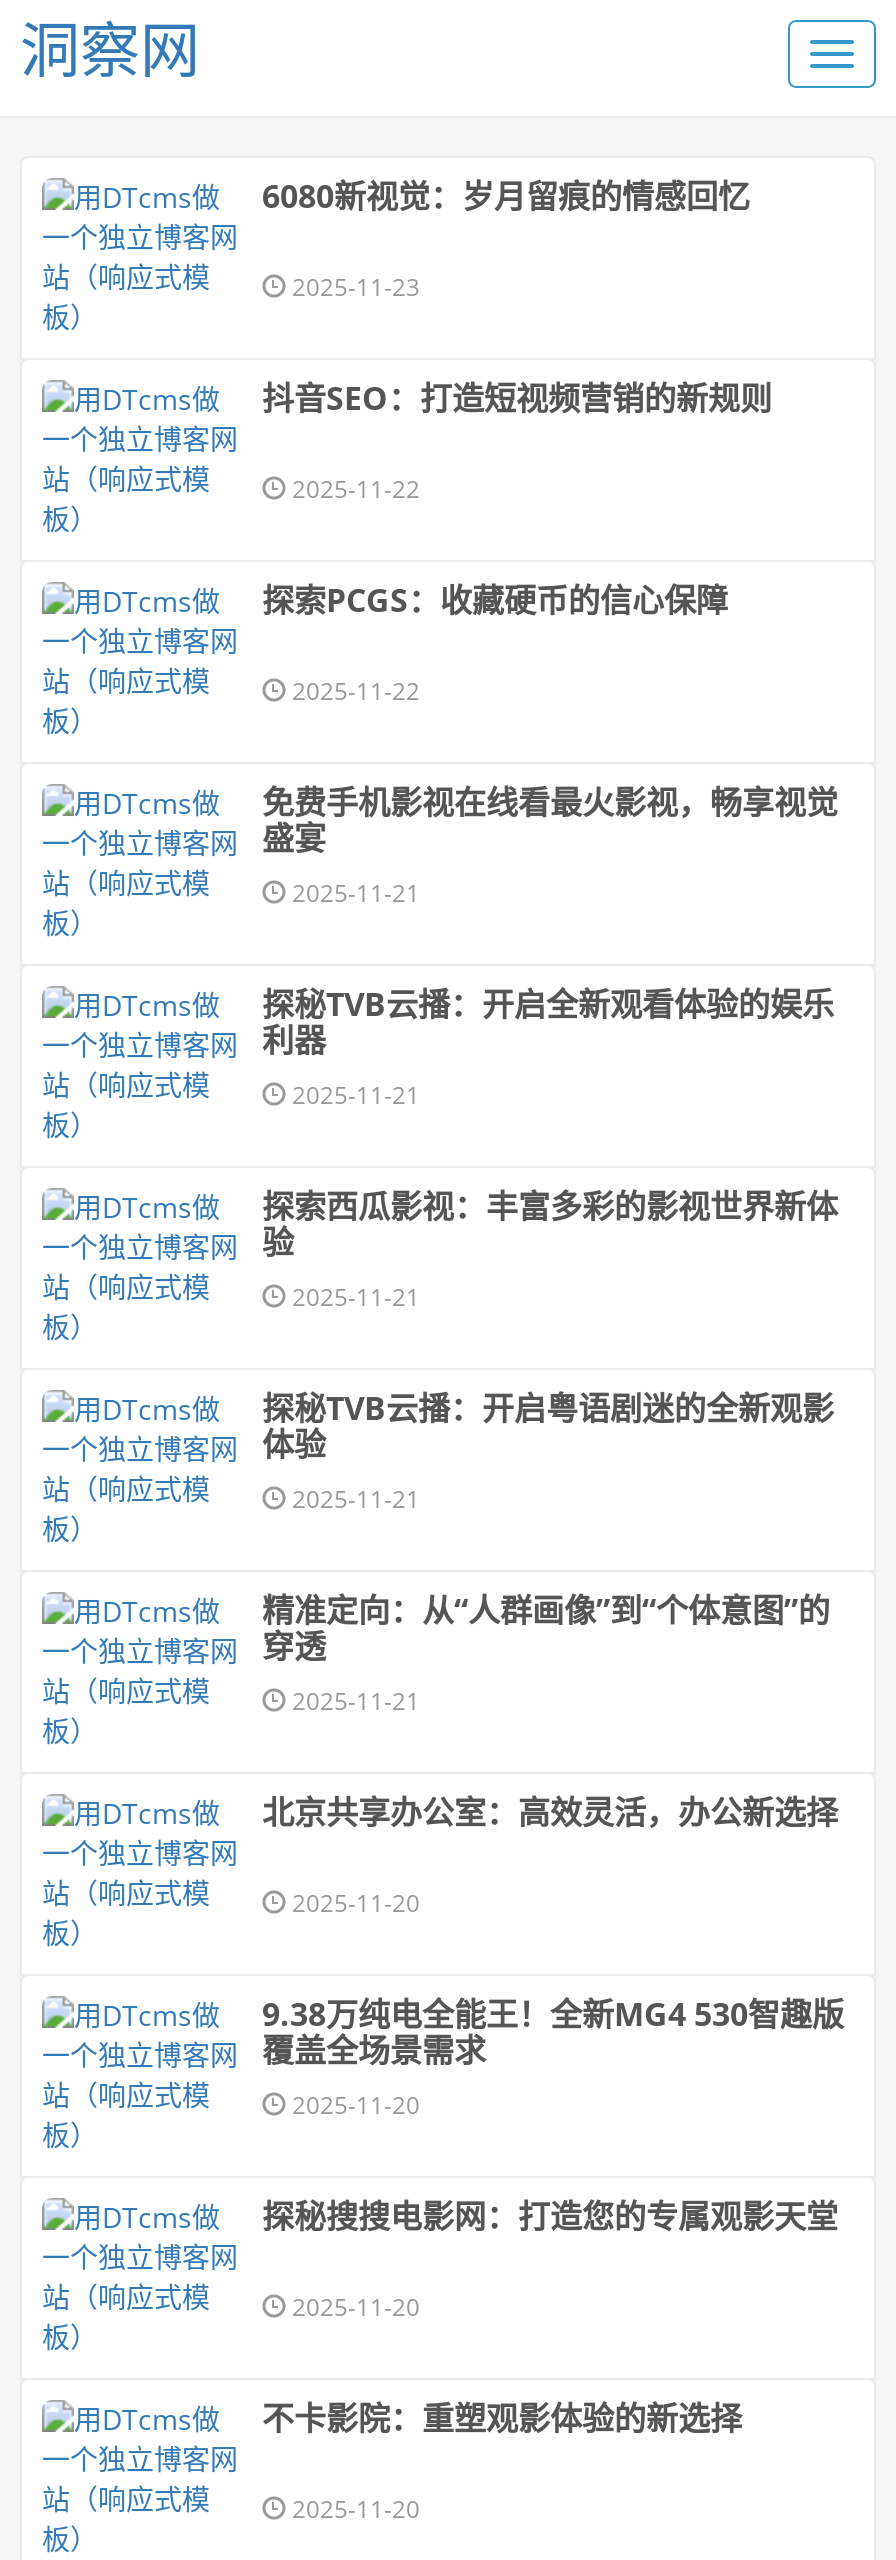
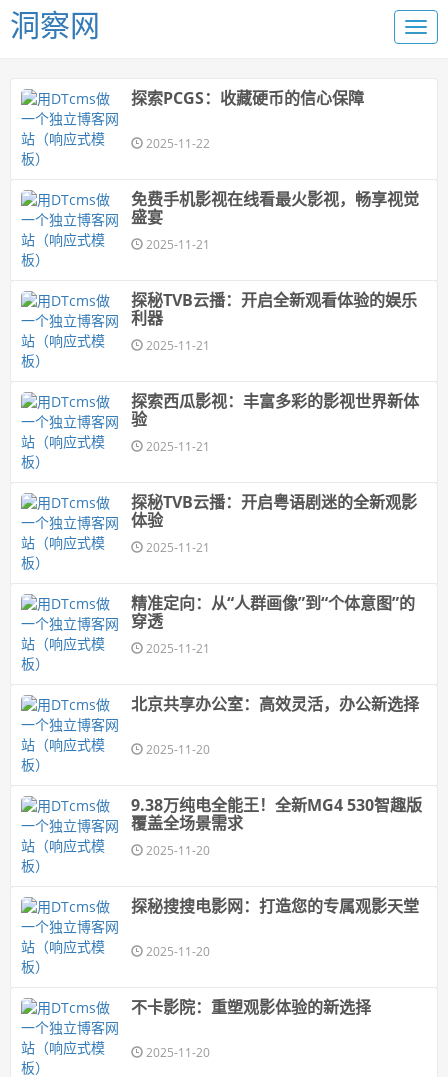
- 6080新视觉：岁月留痕的情感回忆
- 2025-11-23
- 抖音SEO：打造短视频营销的新规则
- 2025-11-22
